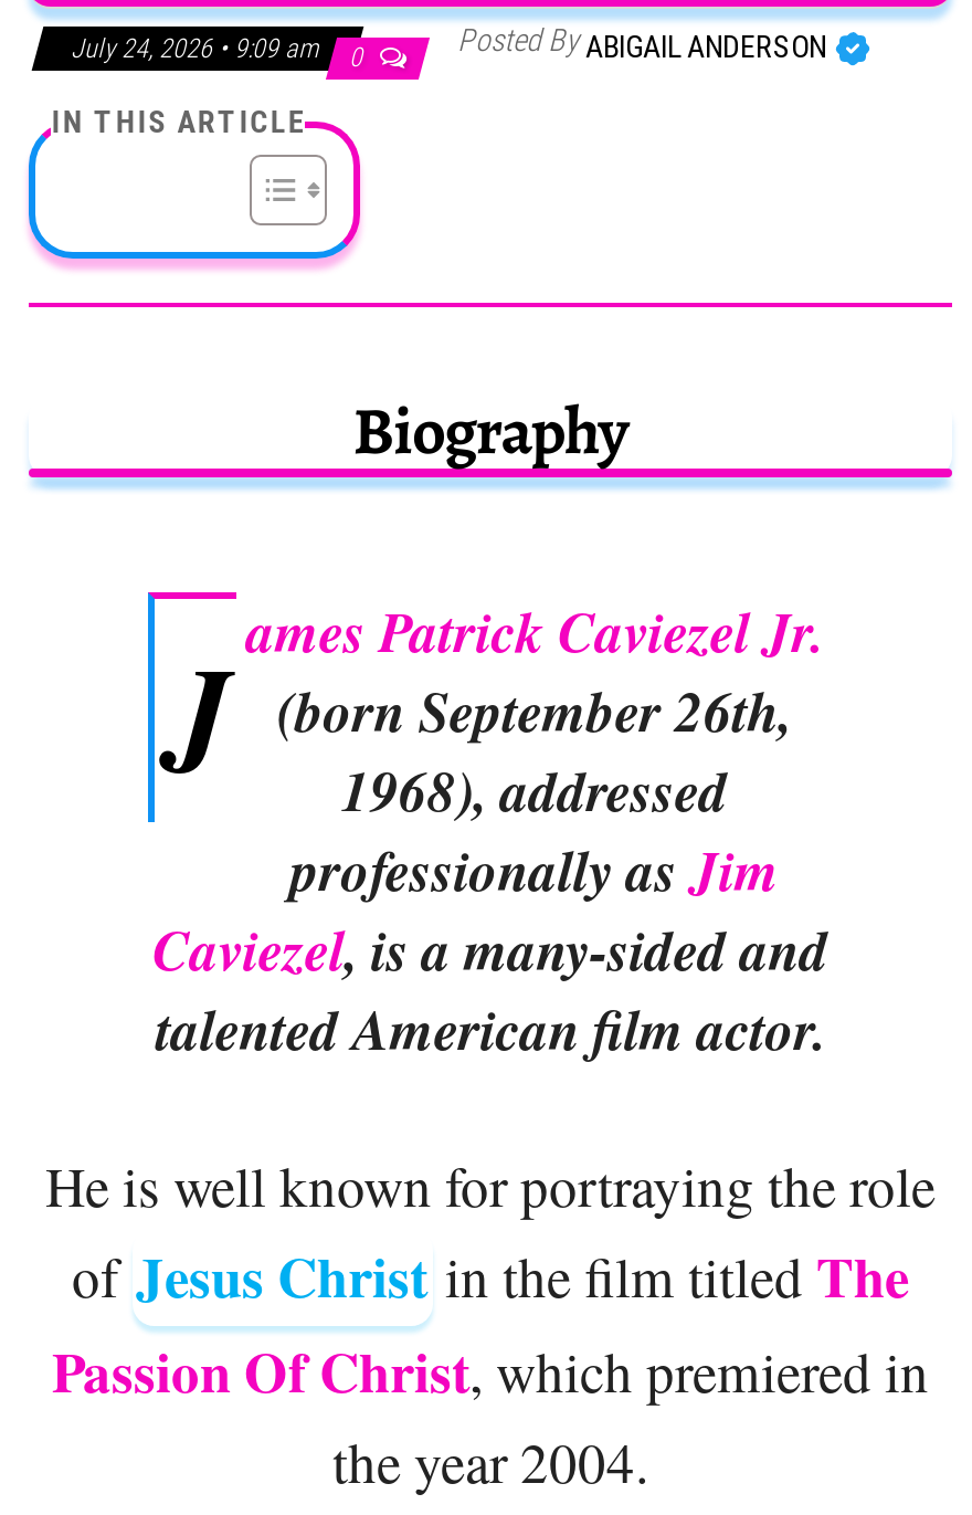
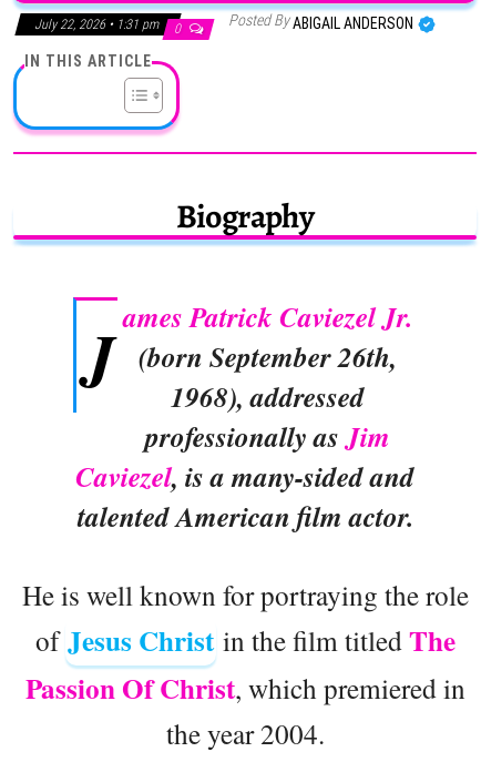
- July 24, 2026 • 9:09 am 0
+ July 22, 2026 • 1:31 pm 0
